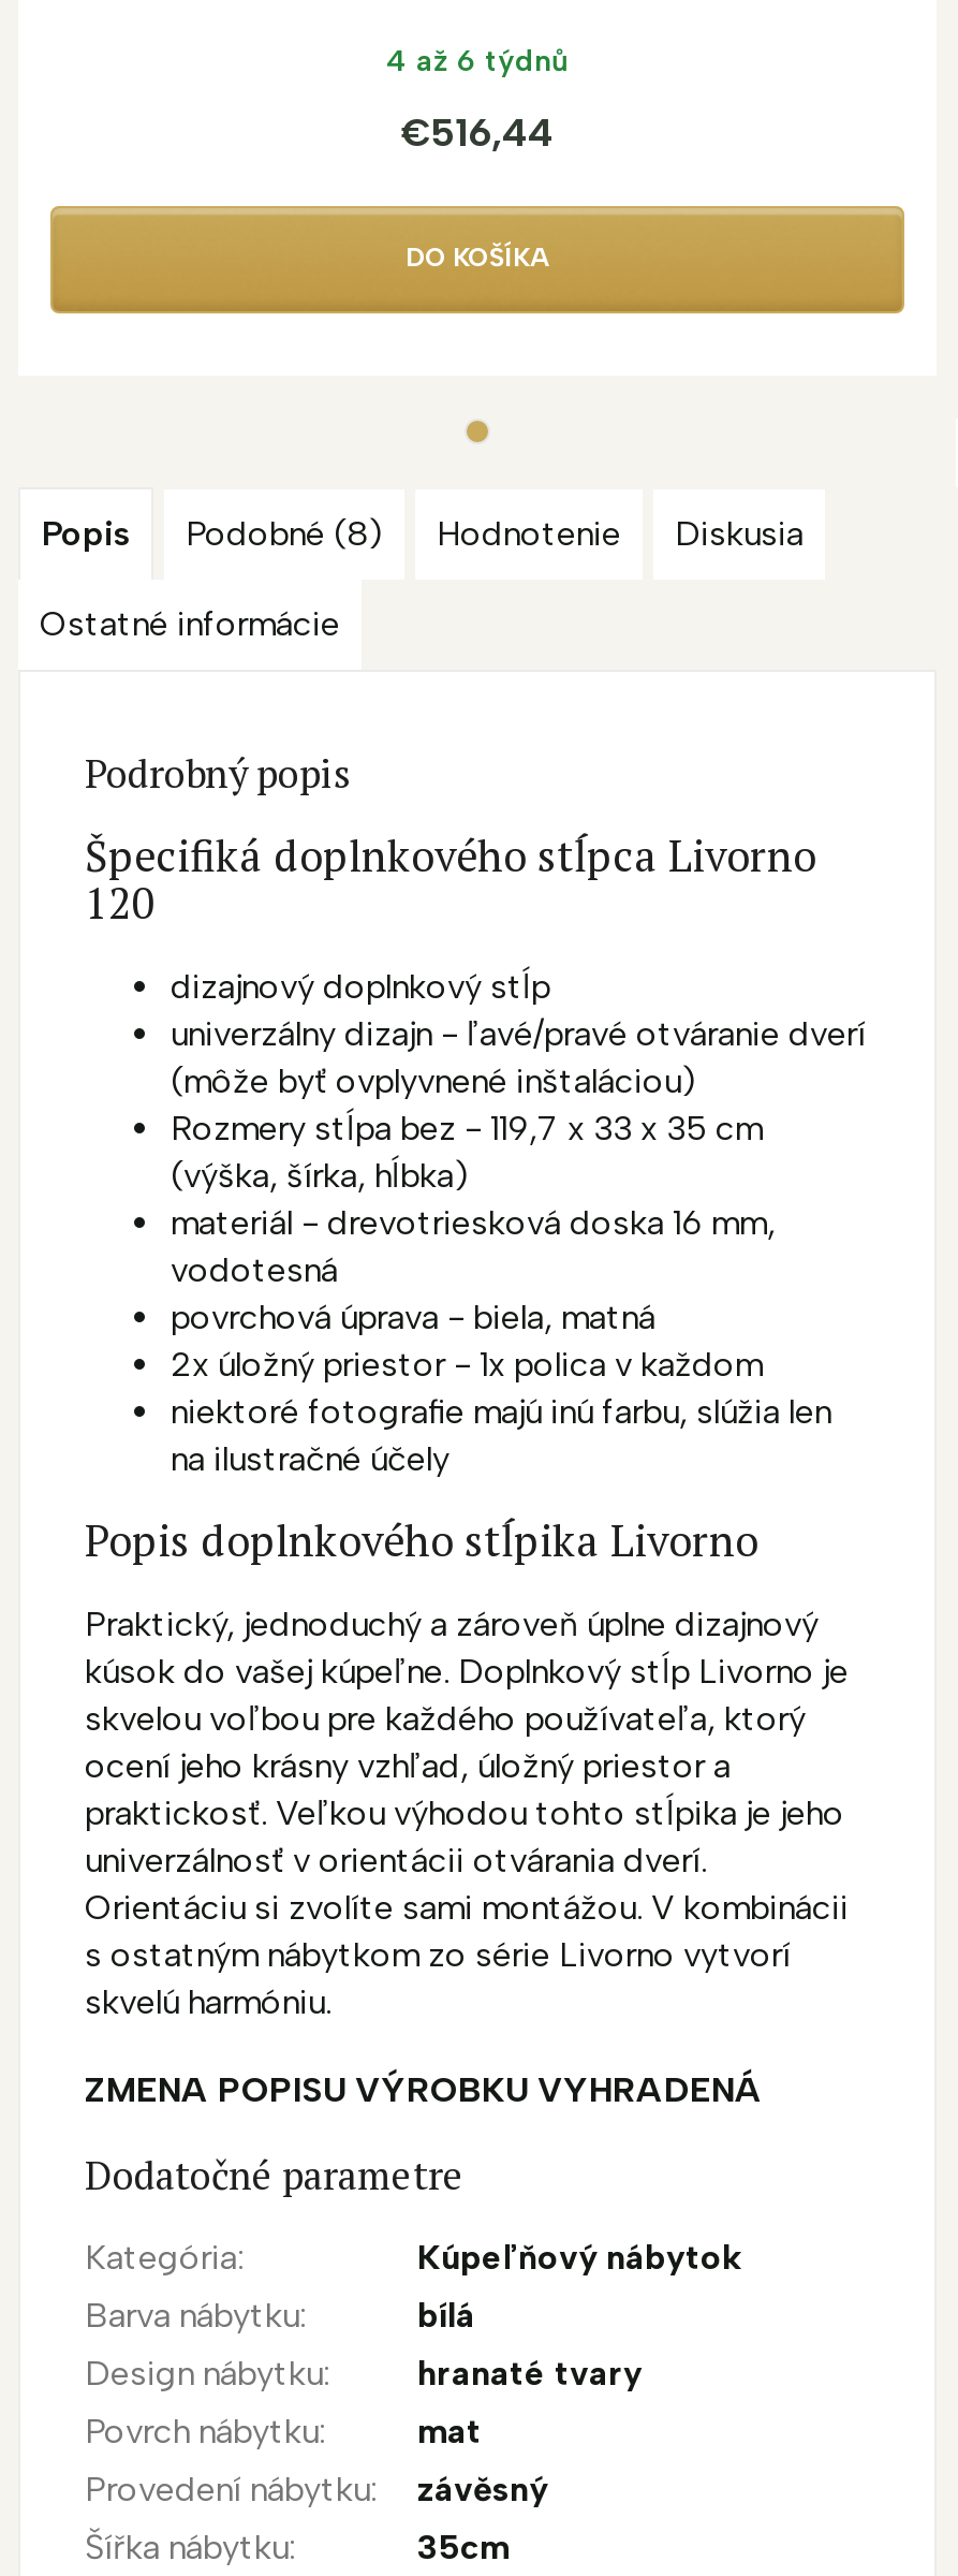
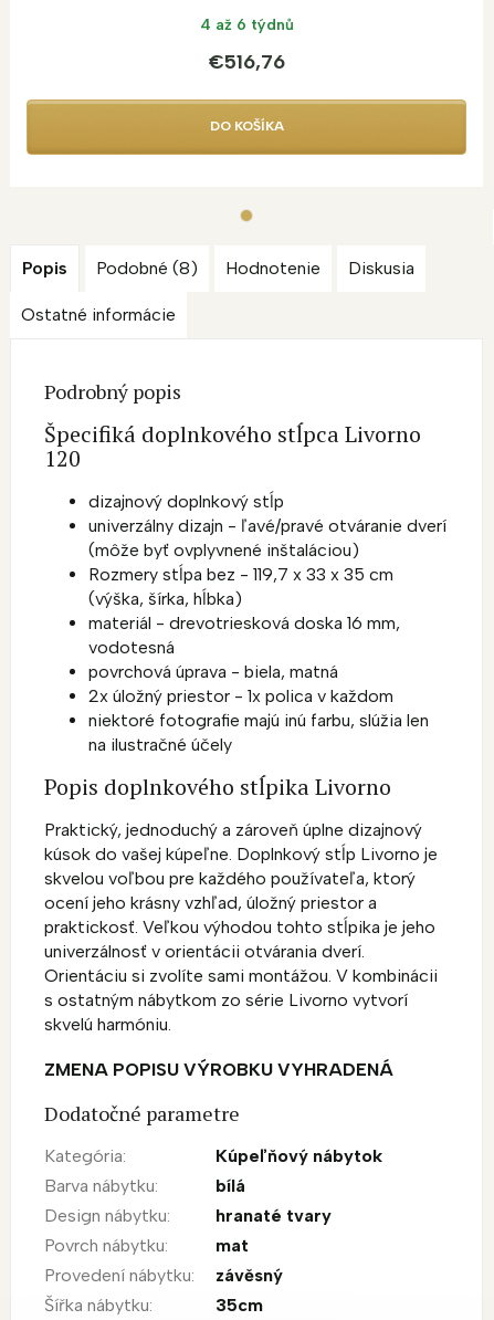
- €516,44
+ €516,76
